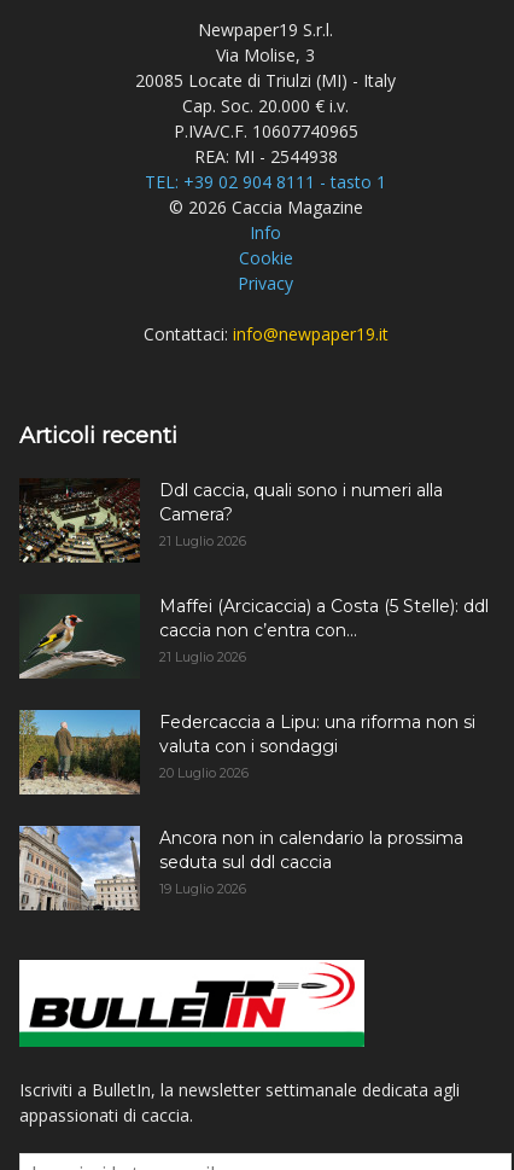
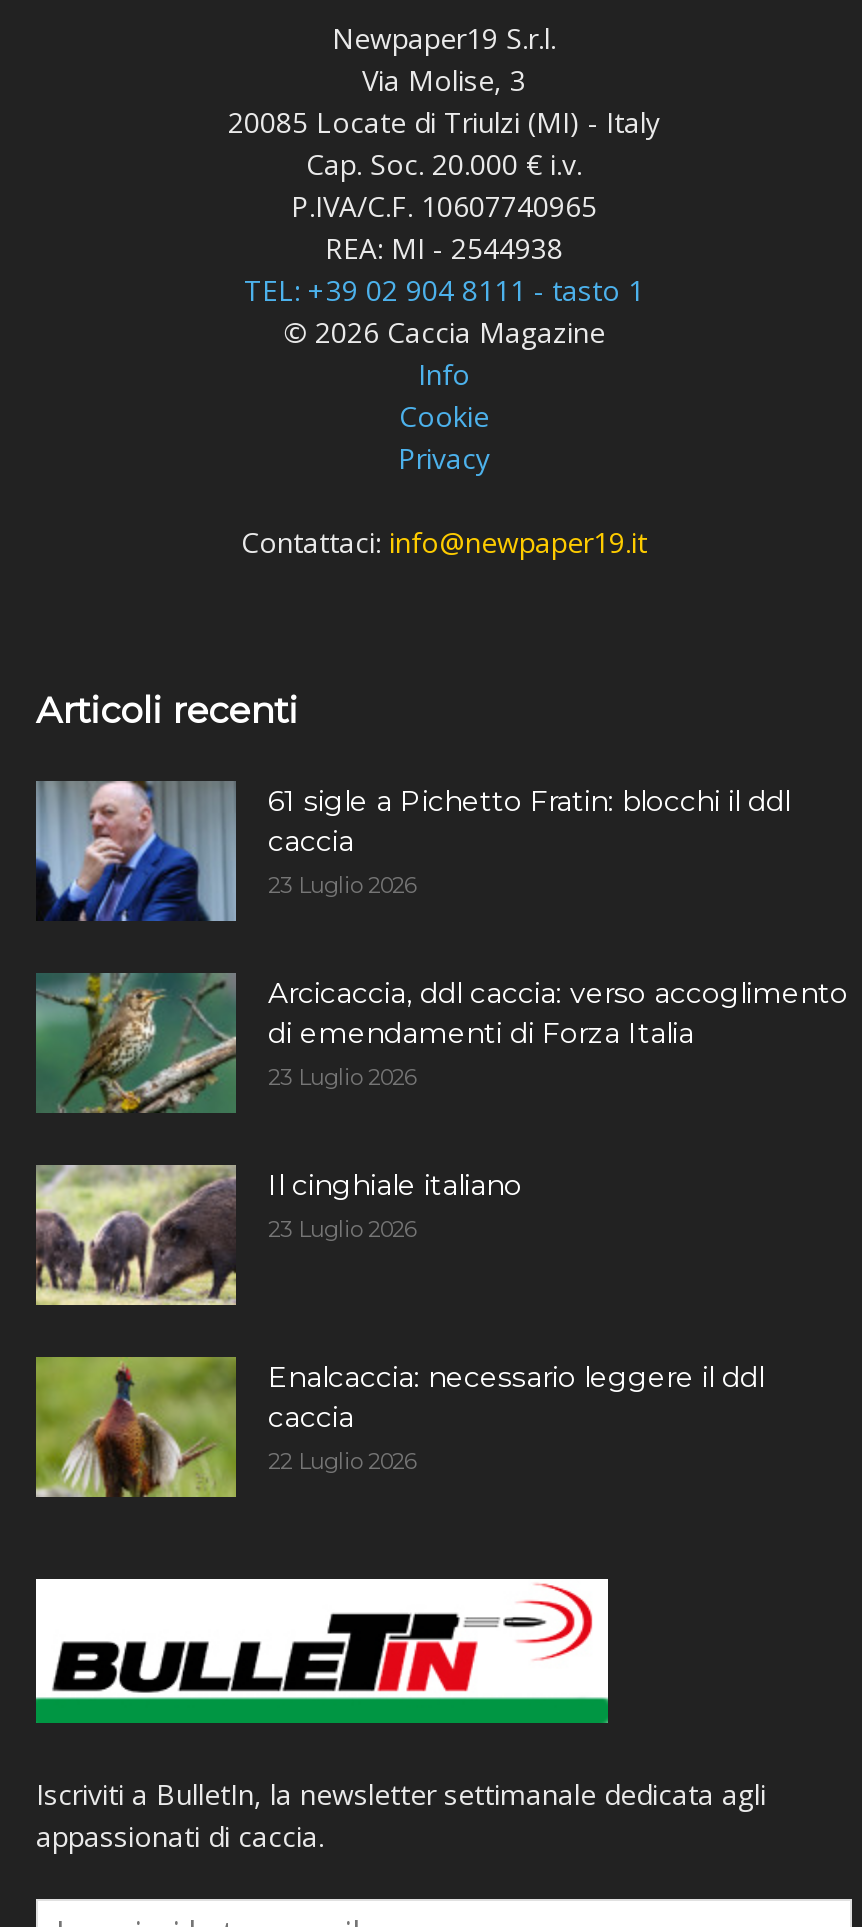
- [image]
- Ddl caccia, quali sono i numeri alla
- Camera?
- 21 Luglio 2026
+ [image]
+ 61 sigle a Pichetto Fratin: blocchi il ddl
+ caccia
+ 23 Luglio 2026

- [image]
- Maffei (Arcicaccia) a Costa (5 Stelle): ddl
- caccia non c’entra con...
- 21 Luglio 2026
+ [image]
+ Arcicaccia, ddl caccia: verso accoglimento
+ di emendamenti di Forza Italia
+ 23 Luglio 2026

- [image]
- Federcaccia a Lipu: una riforma non si
- valuta con i sondaggi
- 20 Luglio 2026
+ [image]
+ Il cinghiale italiano
+ 23 Luglio 2026

- [image]
- Ancora non in calendario la prossima
- seduta sul ddl caccia
- 19 Luglio 2026
+ [image]
+ Enalcaccia: necessario leggere il ddl
+ caccia
+ 22 Luglio 2026
